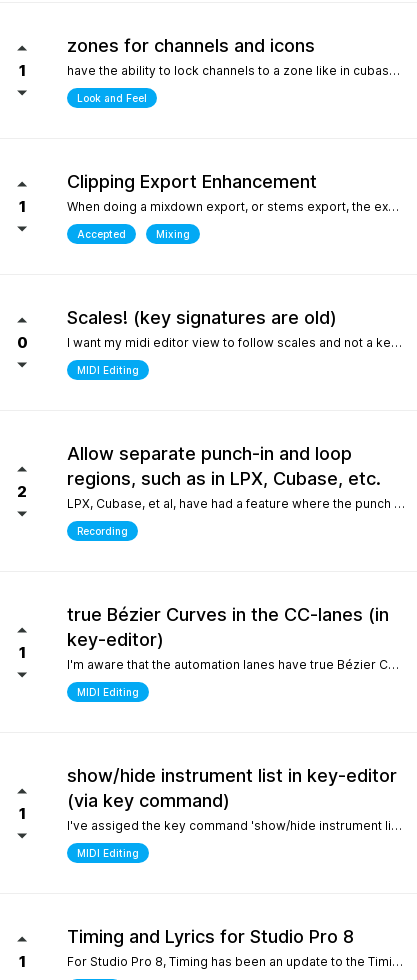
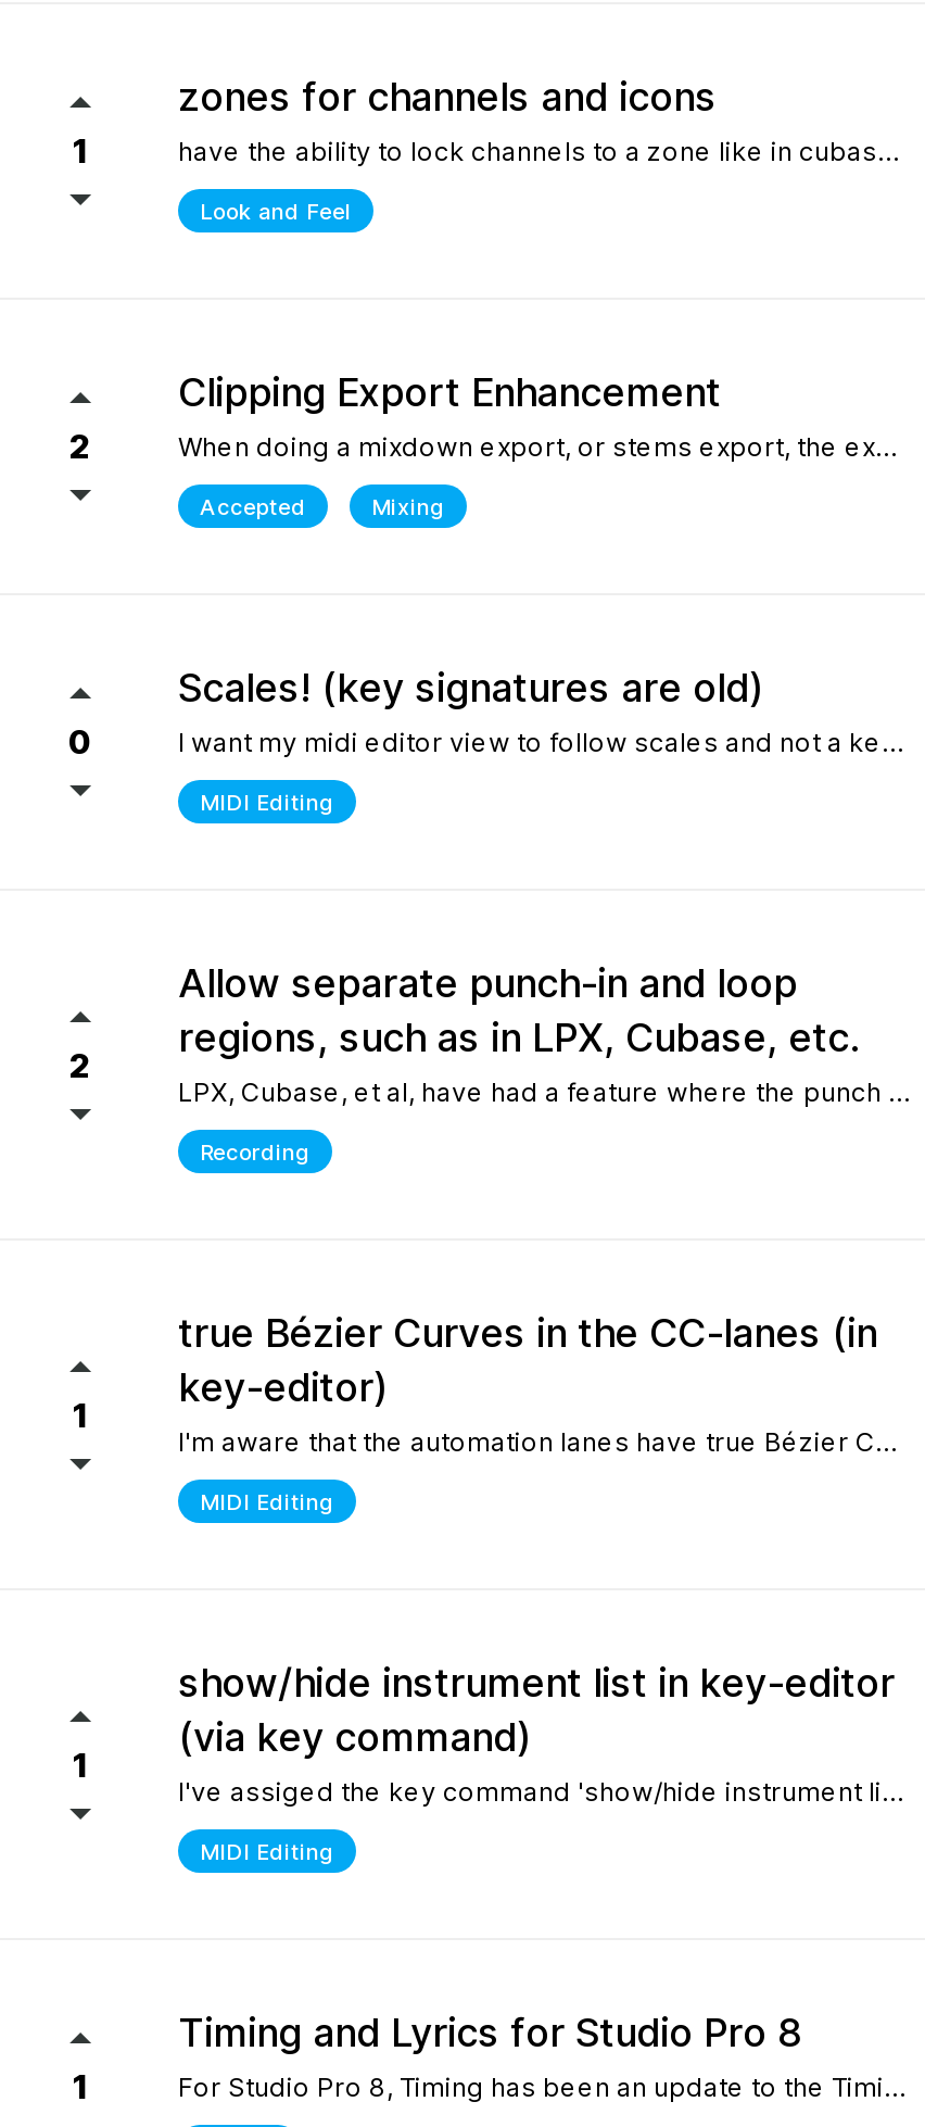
- 1
+ 2
